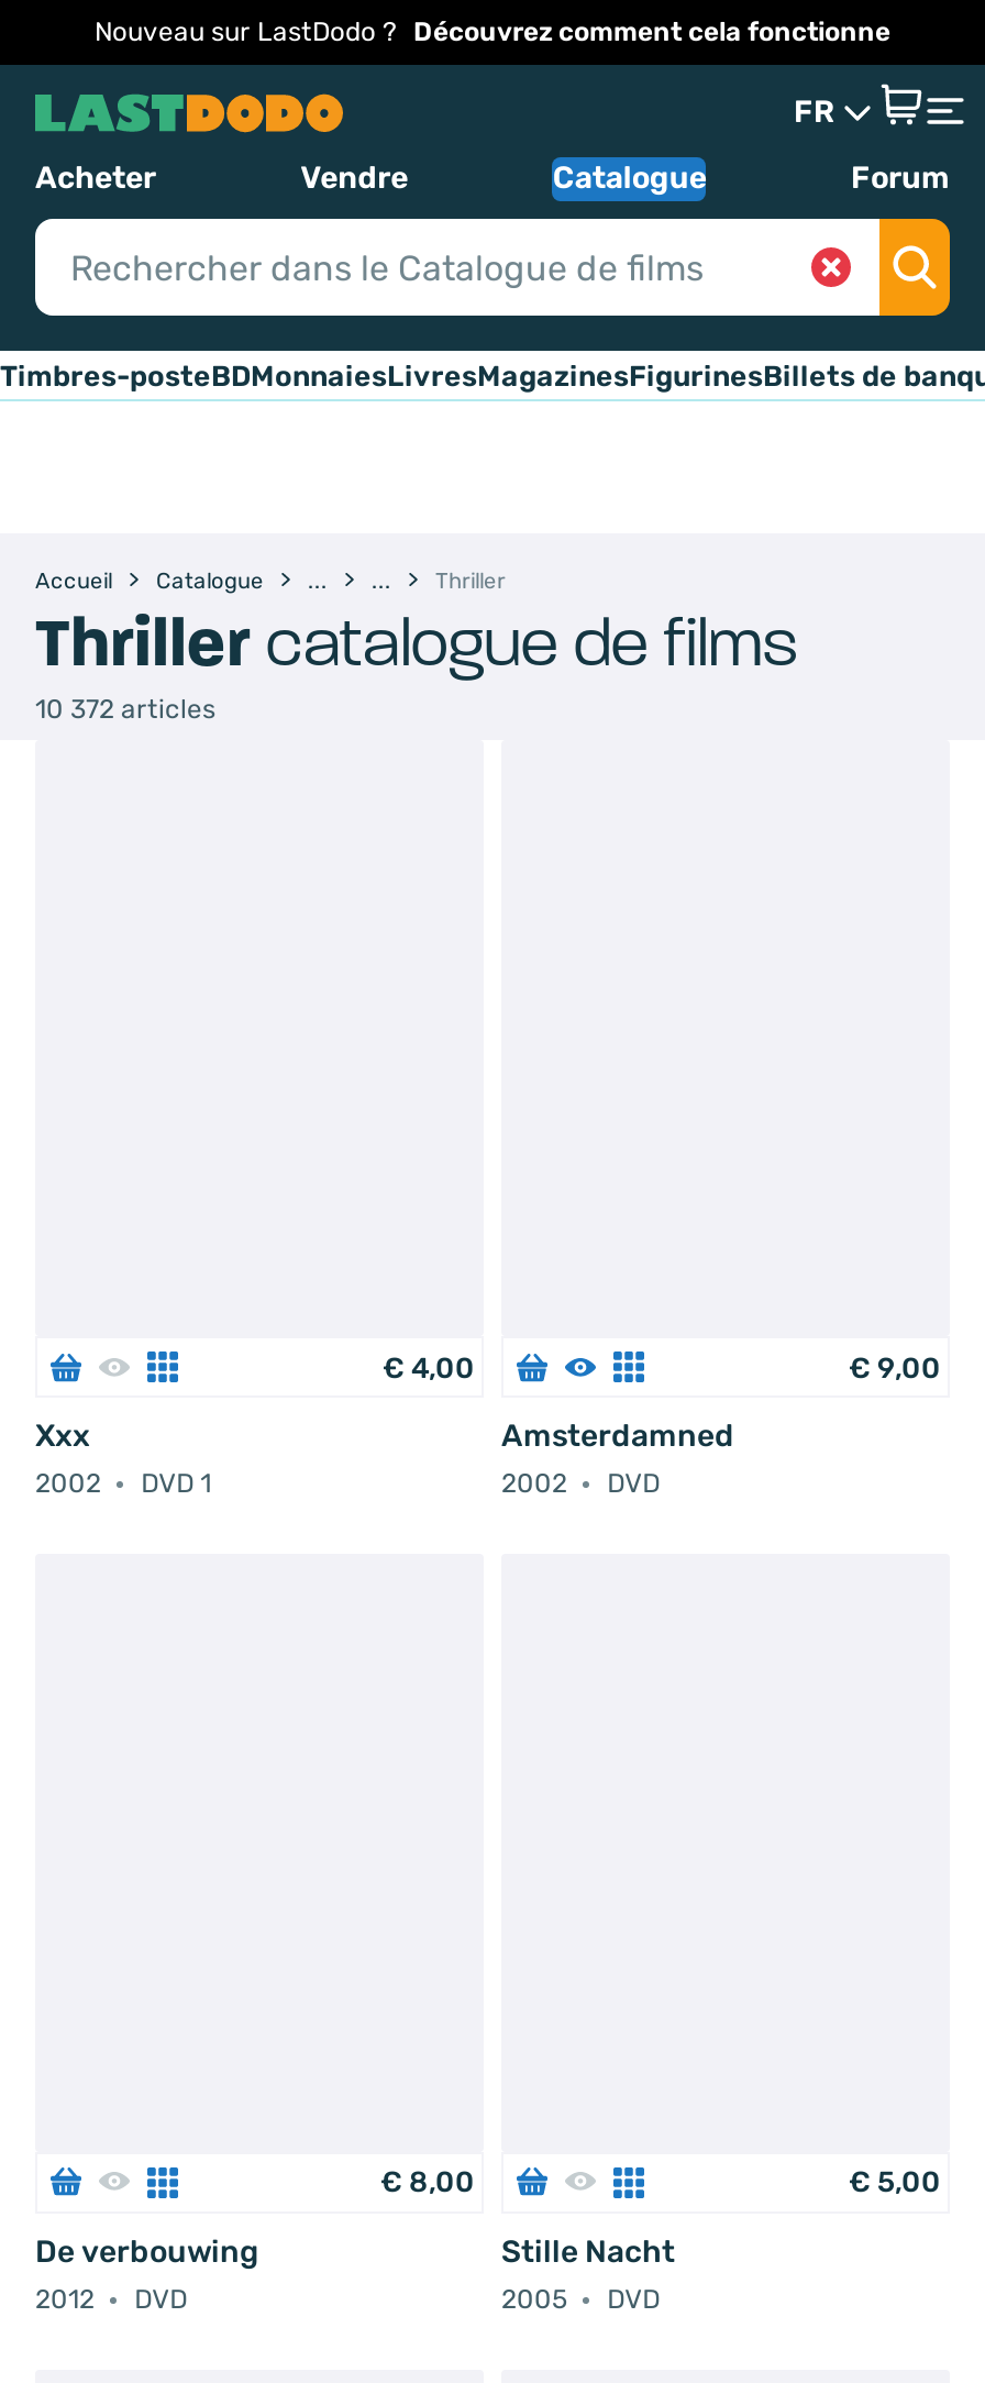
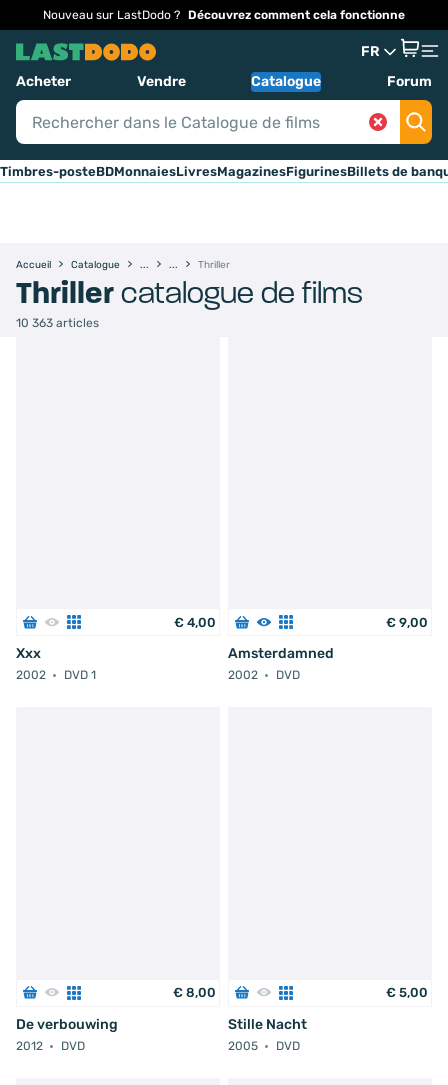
- 10 372 articles
+ 10 363 articles
